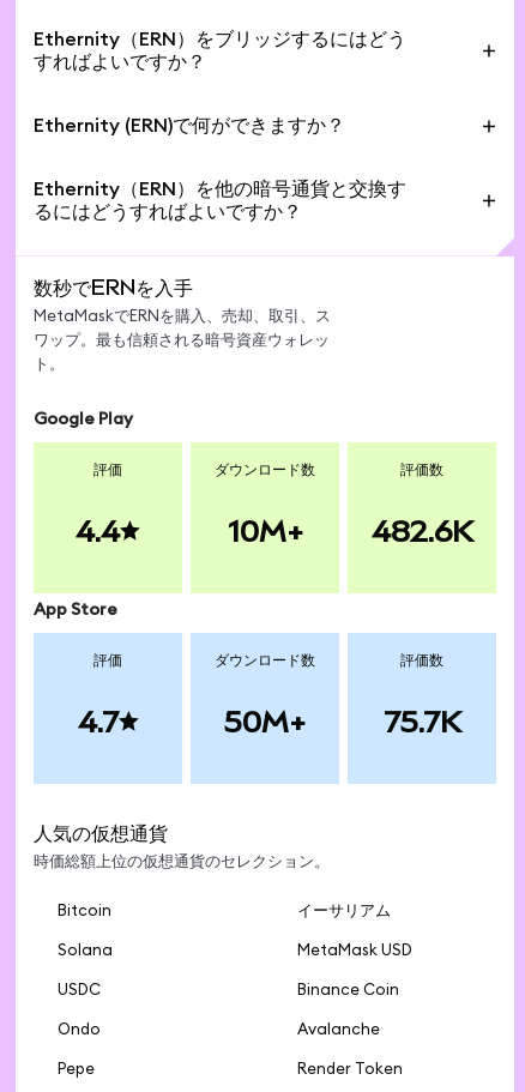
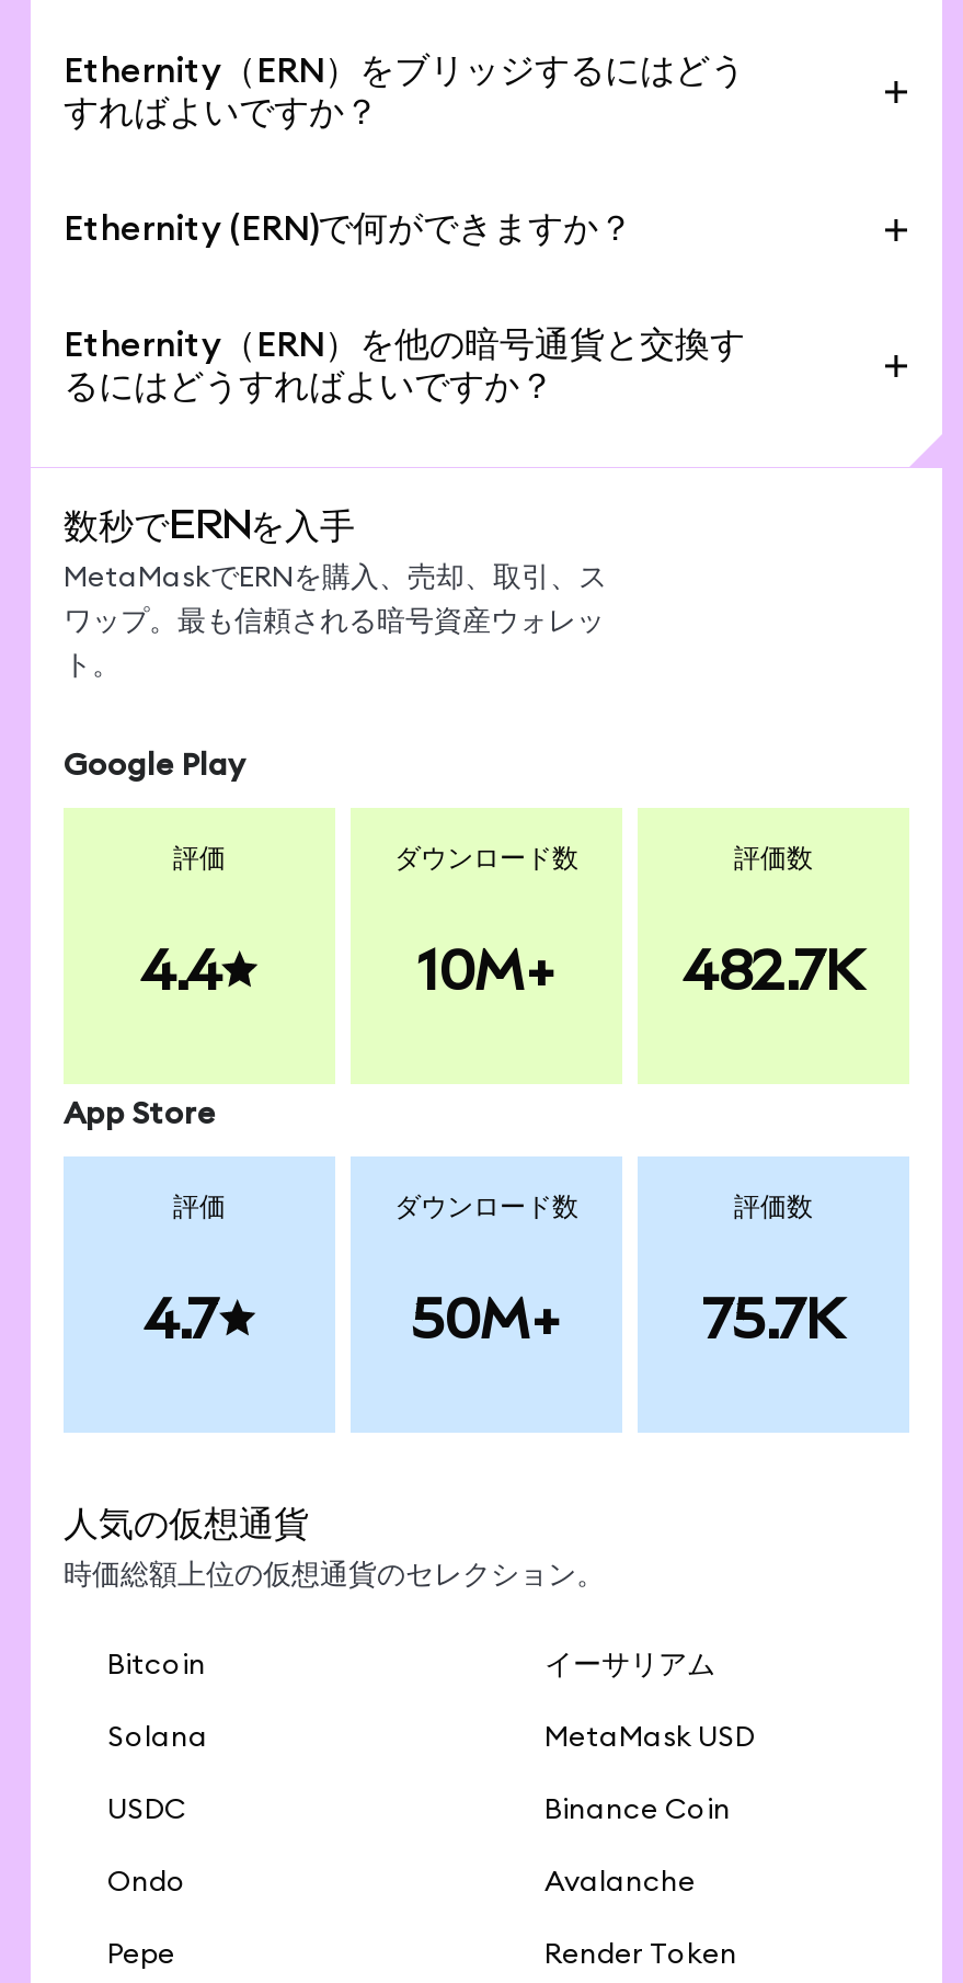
- 482.6K
+ 482.7K
